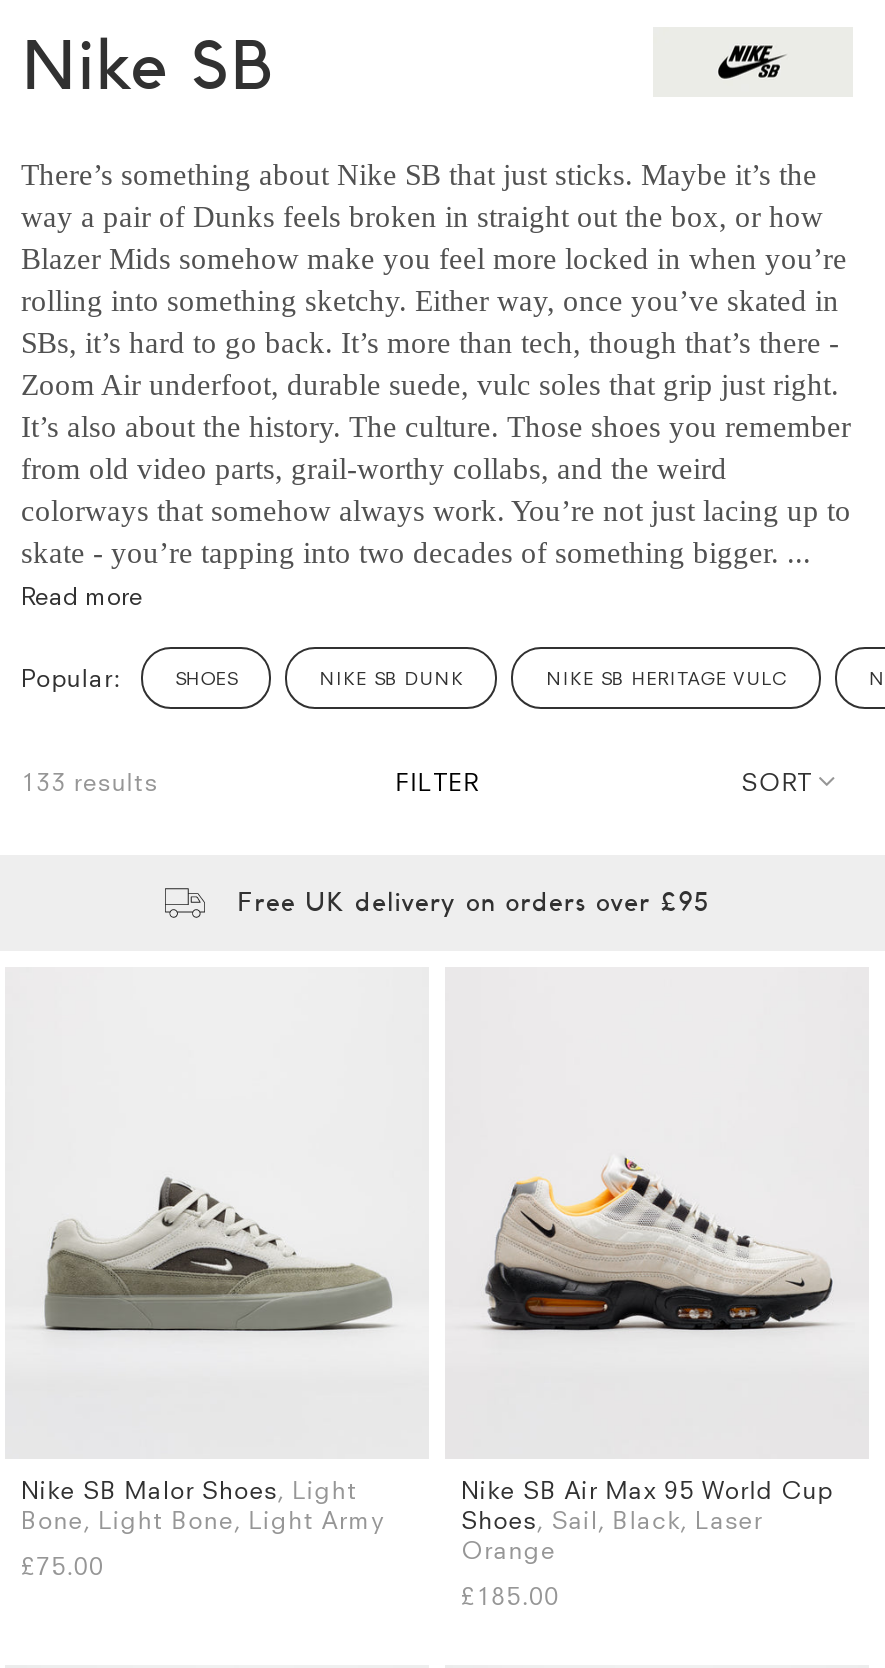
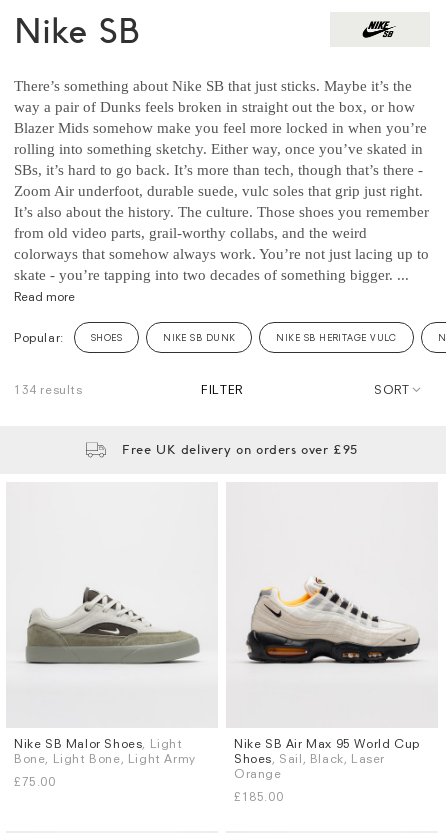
- 133 results
+ 134 results
